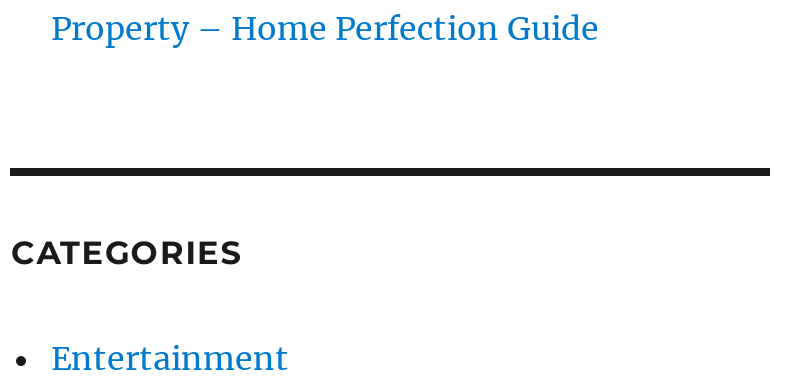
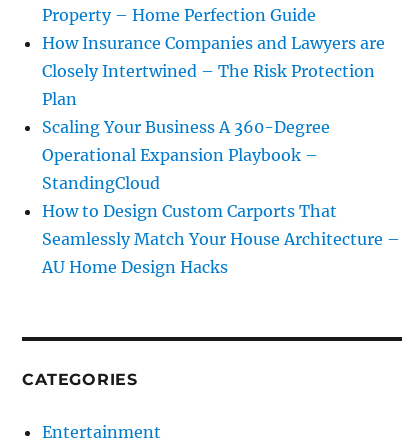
+ How Insurance Companies and Lawyers are
+ Closely Intertwined – The Risk Protection
+ Plan
+ Scaling Your Business A 360-Degree
+ Operational Expansion Playbook –
+ StandingCloud
+ How to Design Custom Carports That
+ Seamlessly Match Your House Architecture –
+ AU Home Design Hacks
